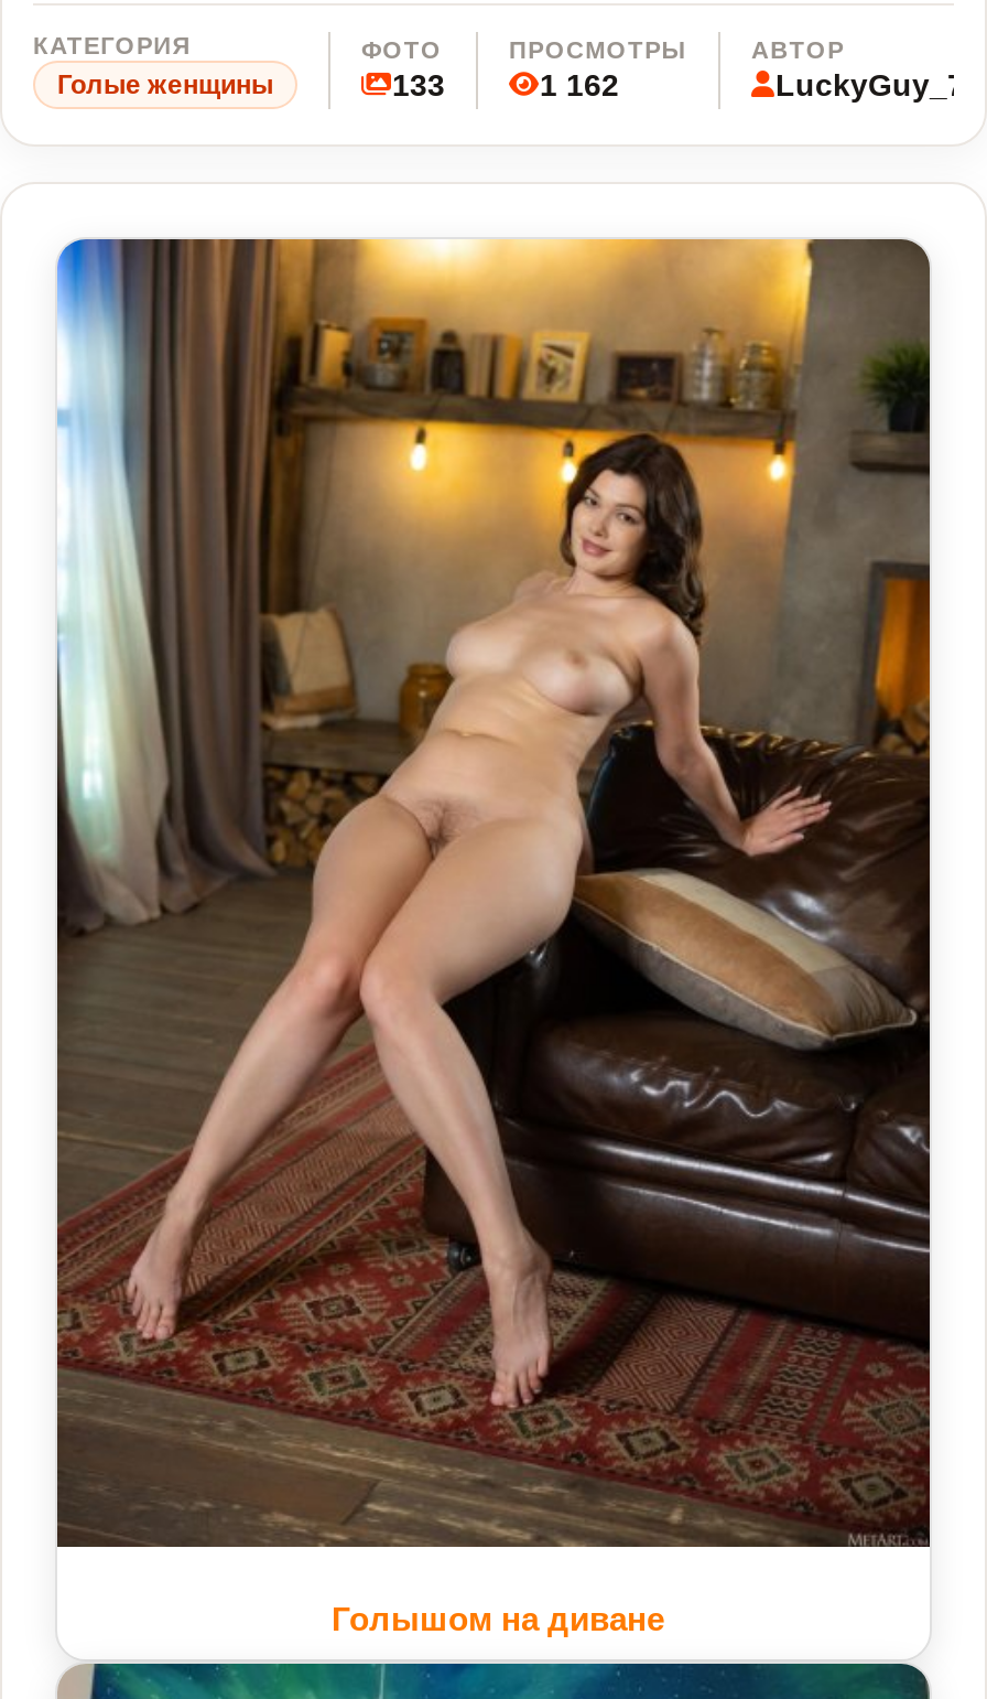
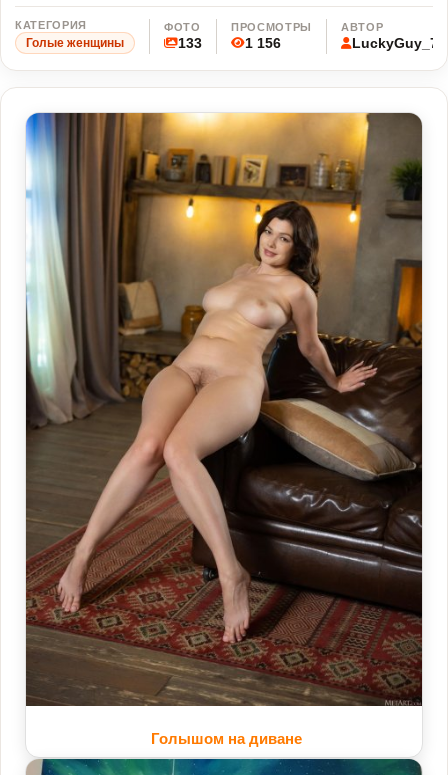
- 1 162
+ 1 156
